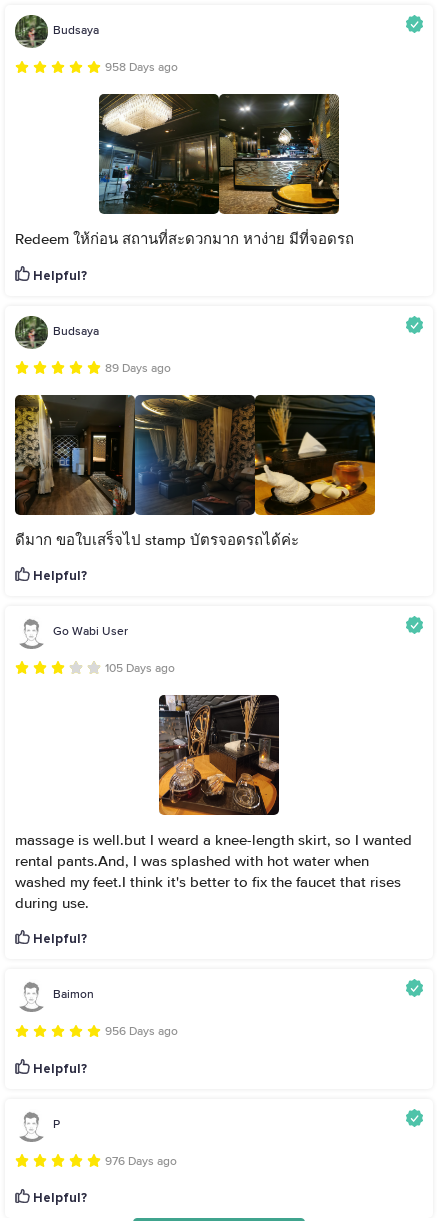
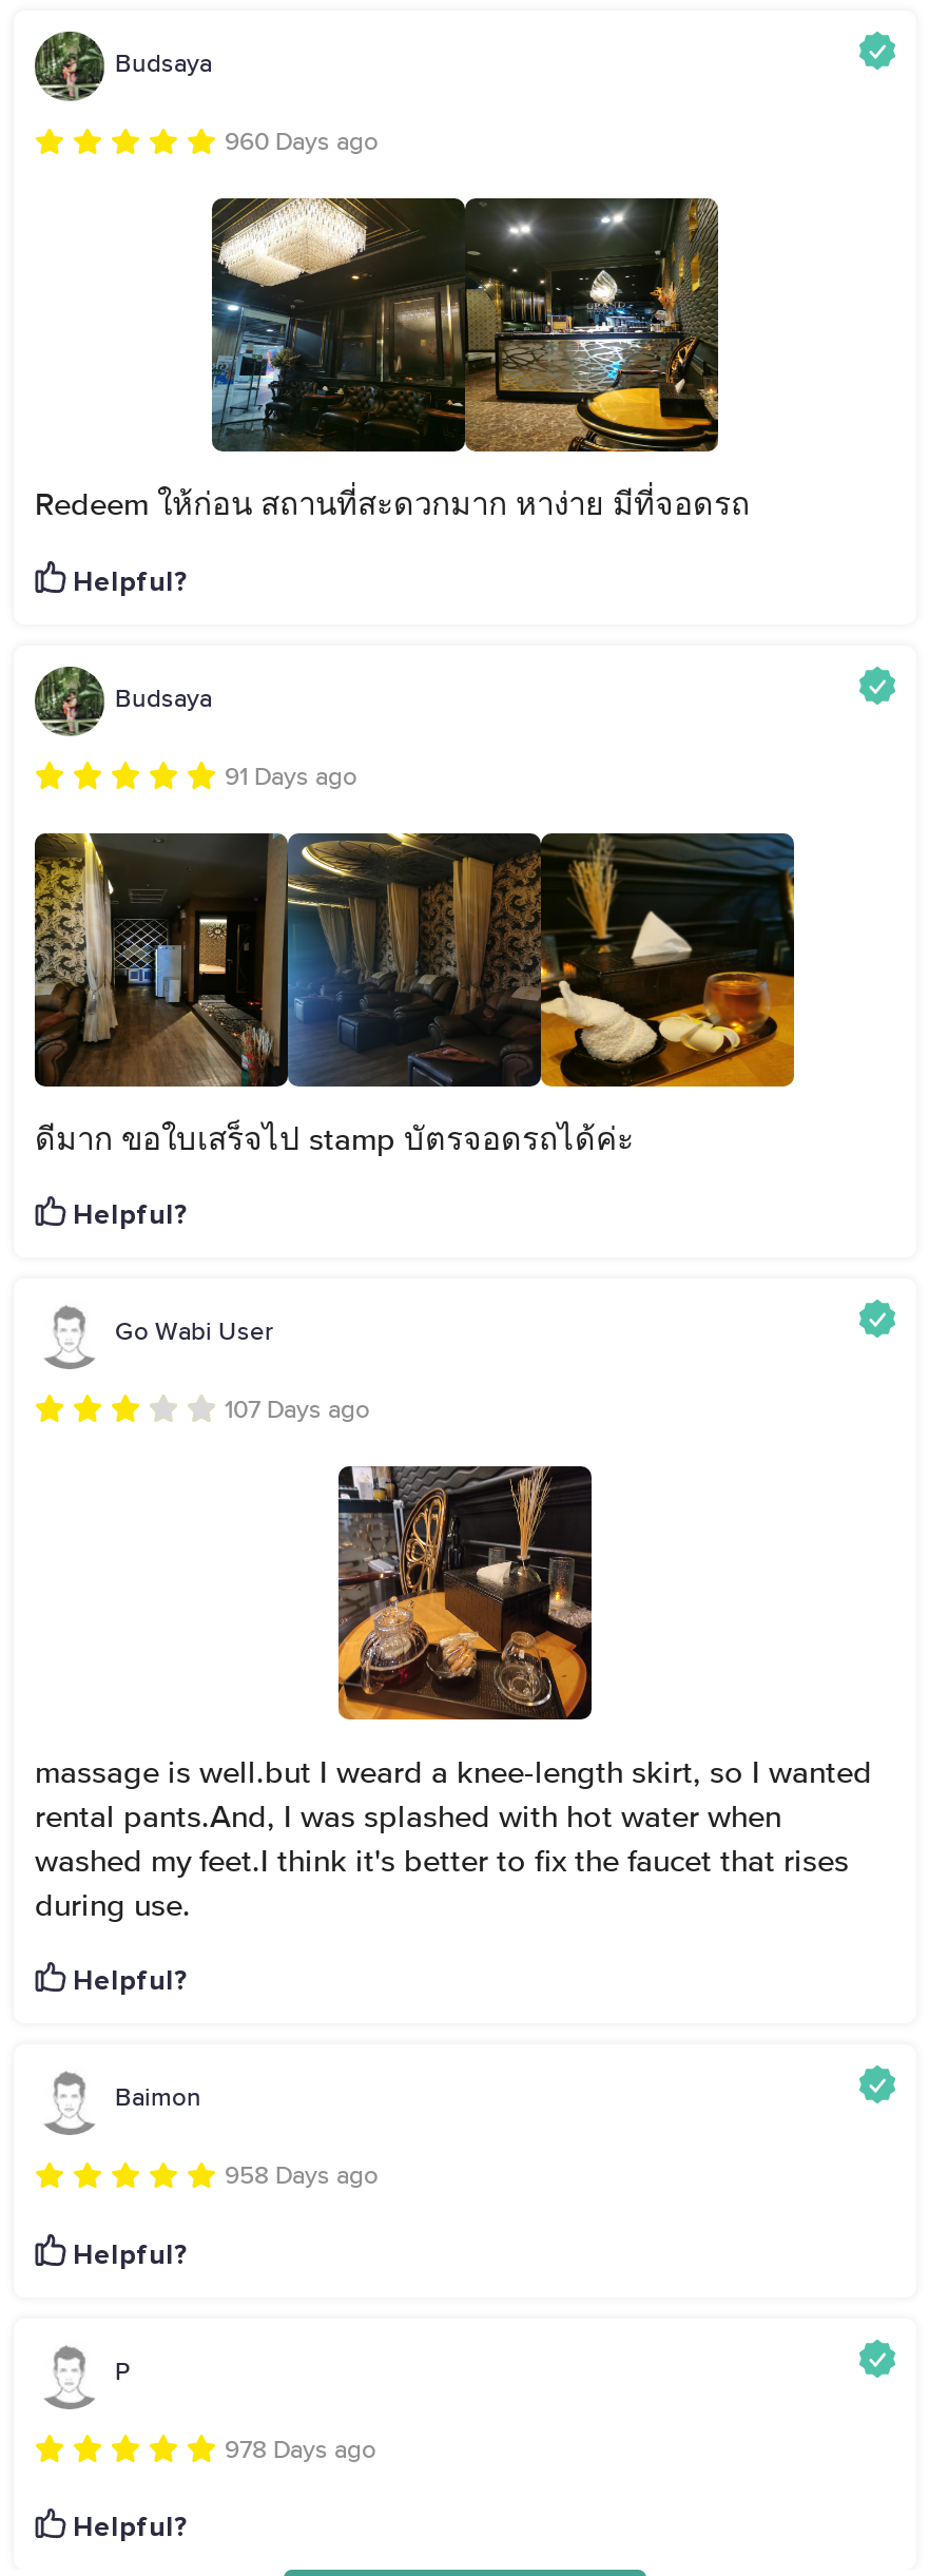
- 958 Days ago
+ 960 Days ago

- 89 Days ago
+ 91 Days ago

- 105 Days ago
+ 107 Days ago

- 956 Days ago
+ 958 Days ago

- 976 Days ago
+ 978 Days ago
